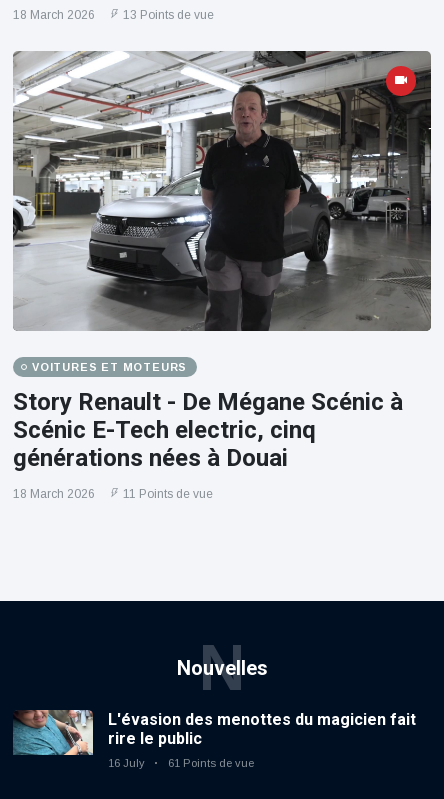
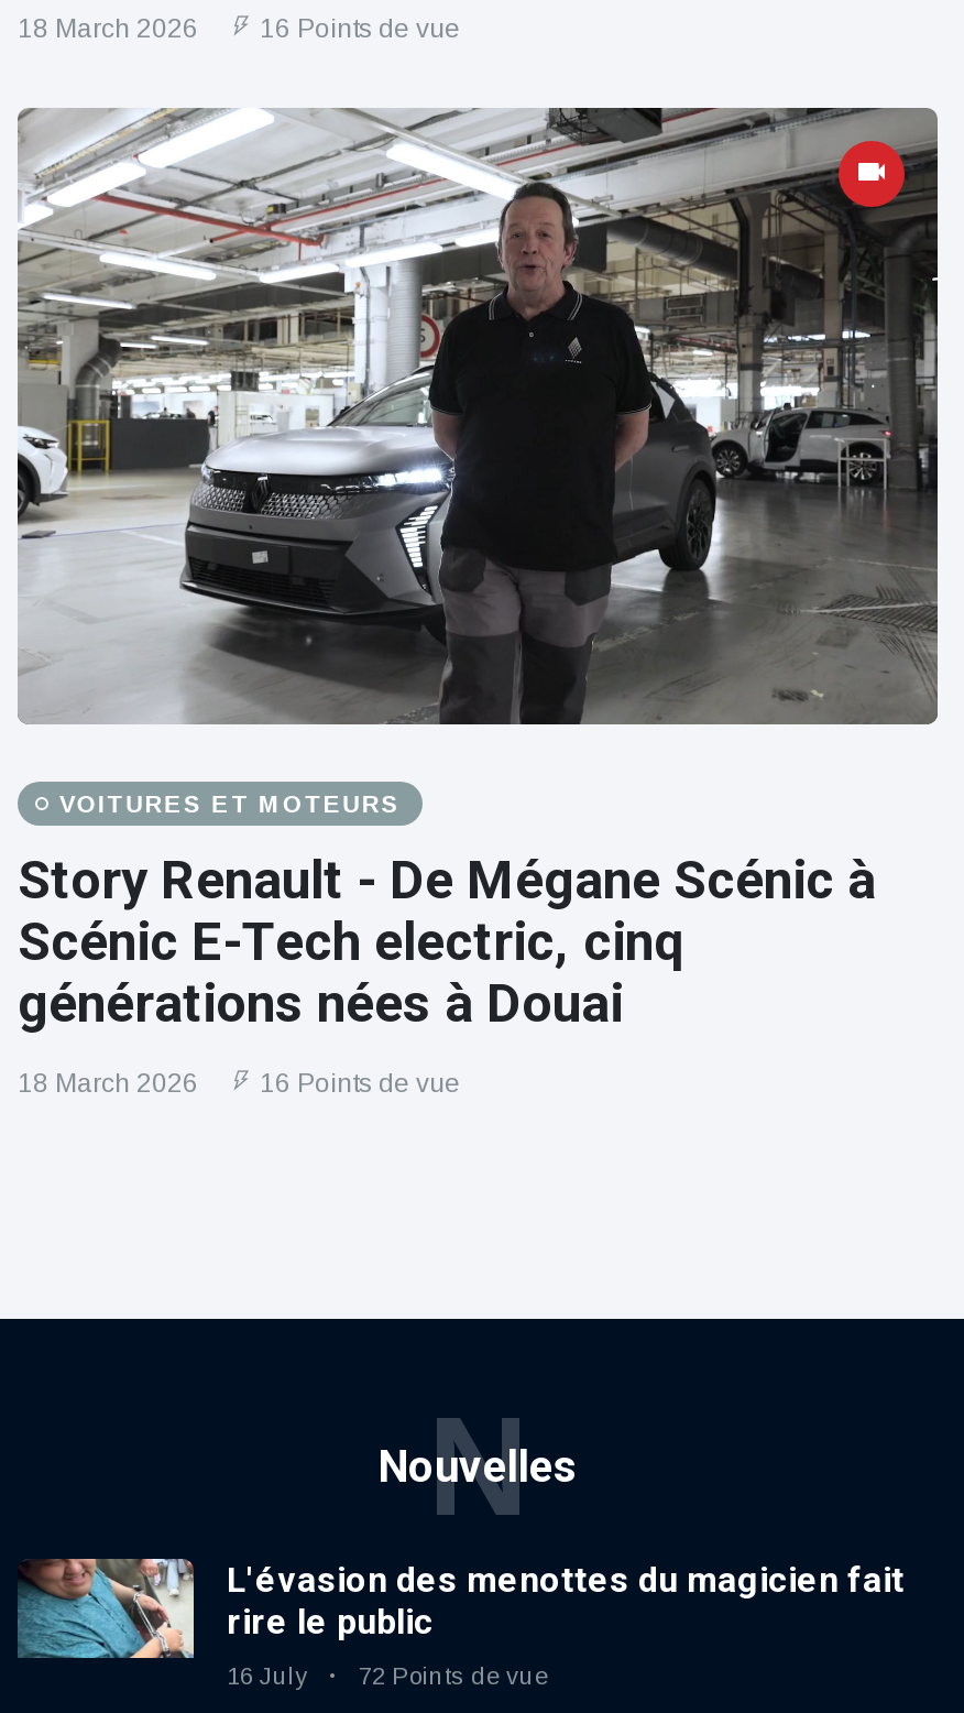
- 13 Points de vue
+ 16 Points de vue

- 18 March 2026 11 Points de vue
+ 18 March 2026 16 Points de vue

- 16 July 61 Points de vue
+ 16 July 72 Points de vue
